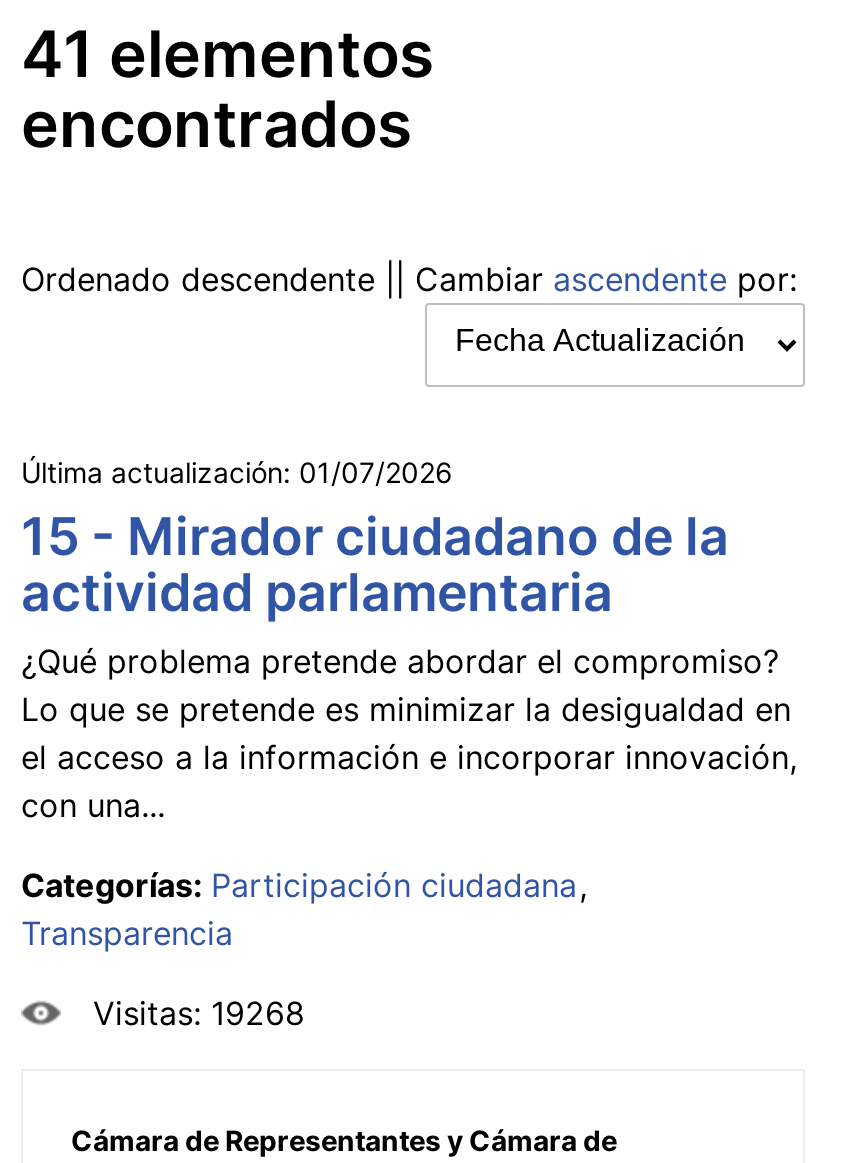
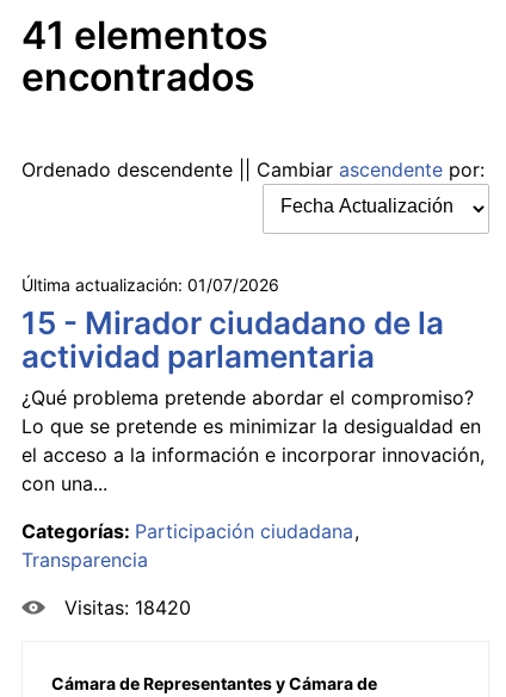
- Visitas: 19268
+ Visitas: 18420
